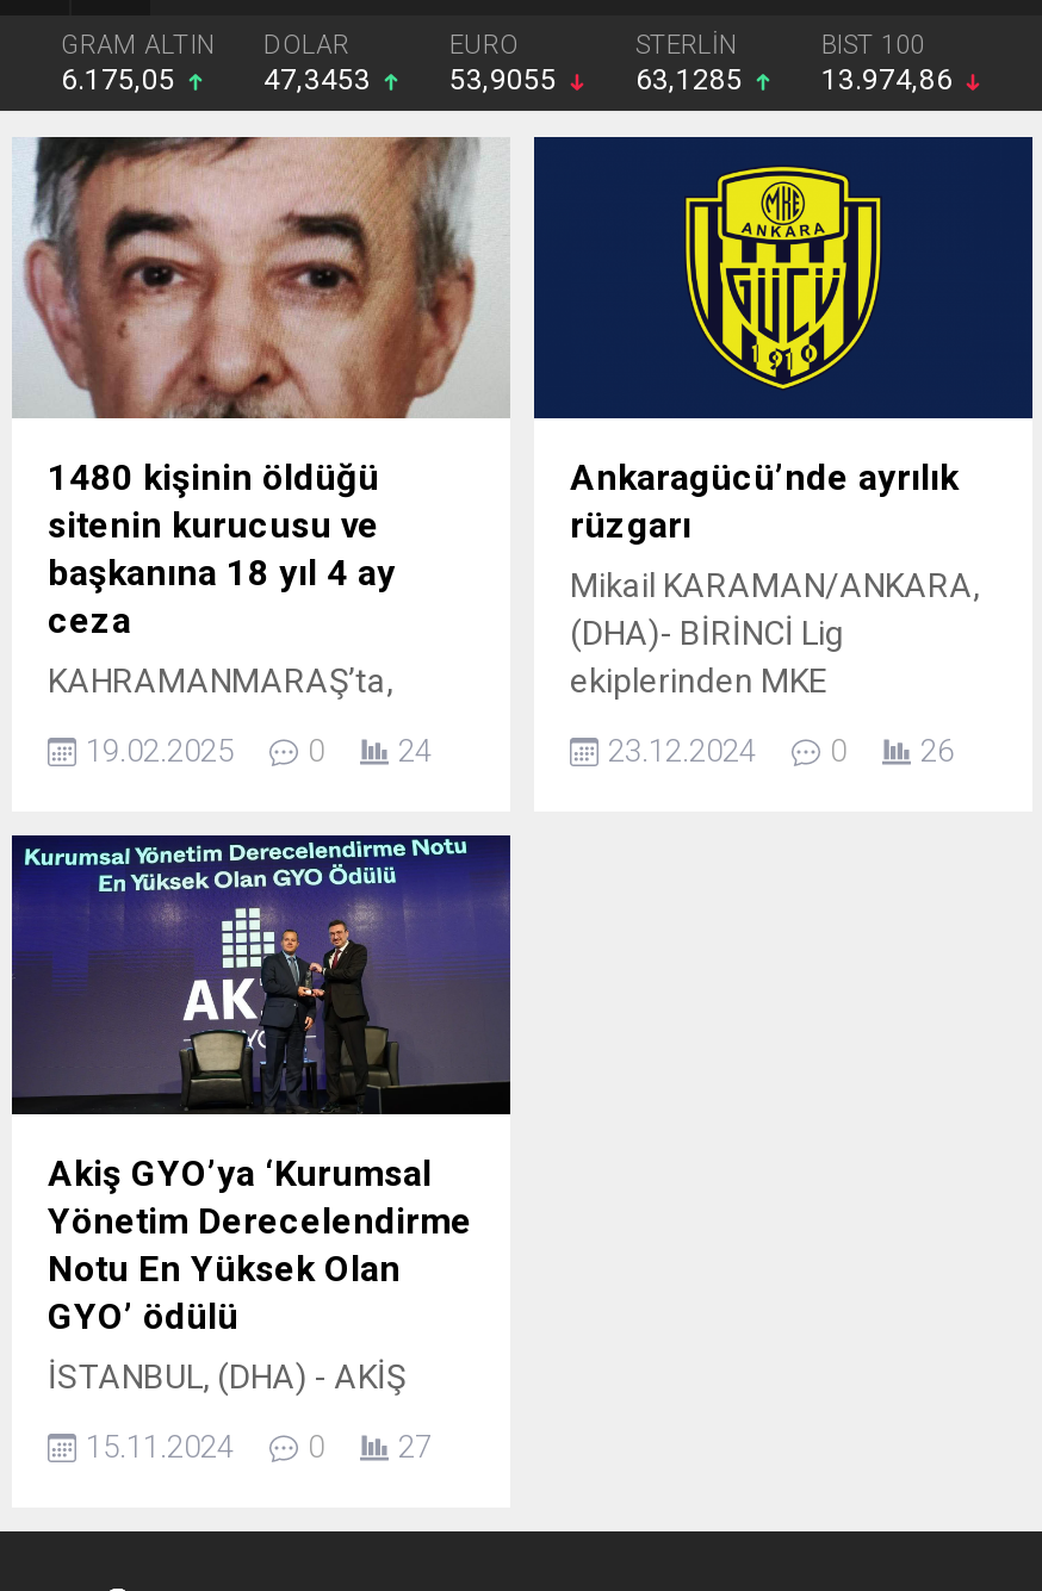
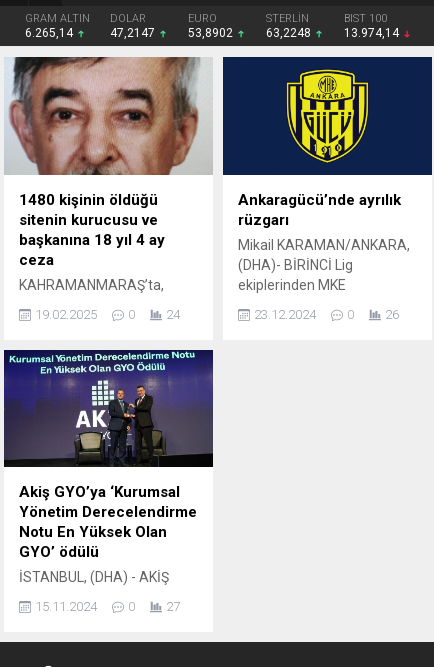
- 6.175,05
+ 6.265,14

- 47,3453
+ 47,2147

- 53,9055
+ 53,8902

- 63,1285
+ 63,2248

- 13.974,86
+ 13.974,14
